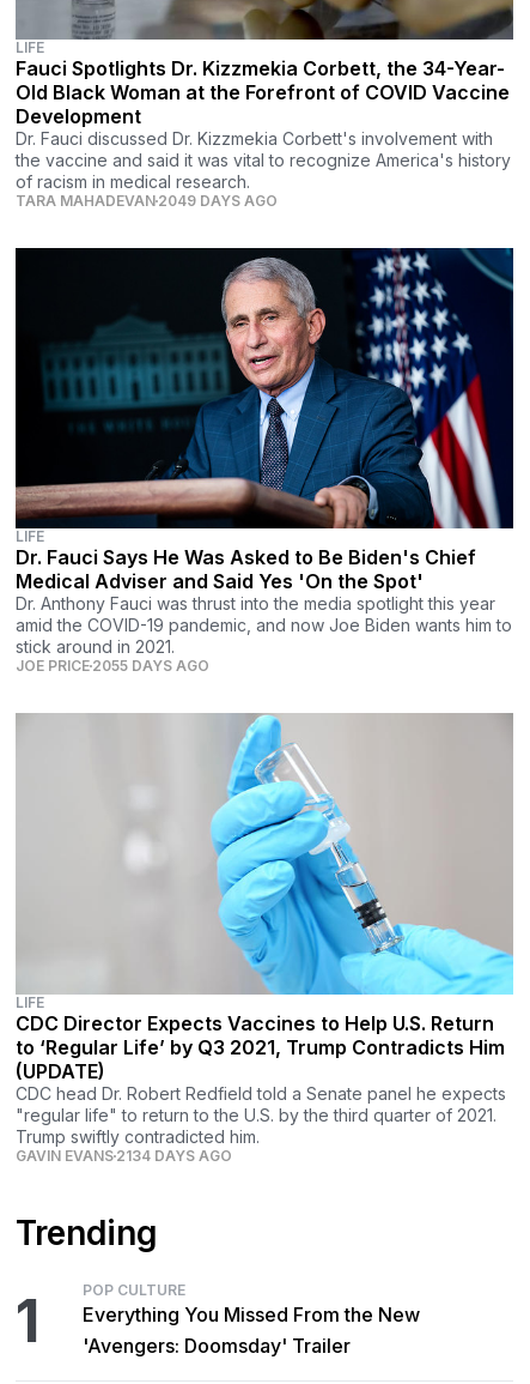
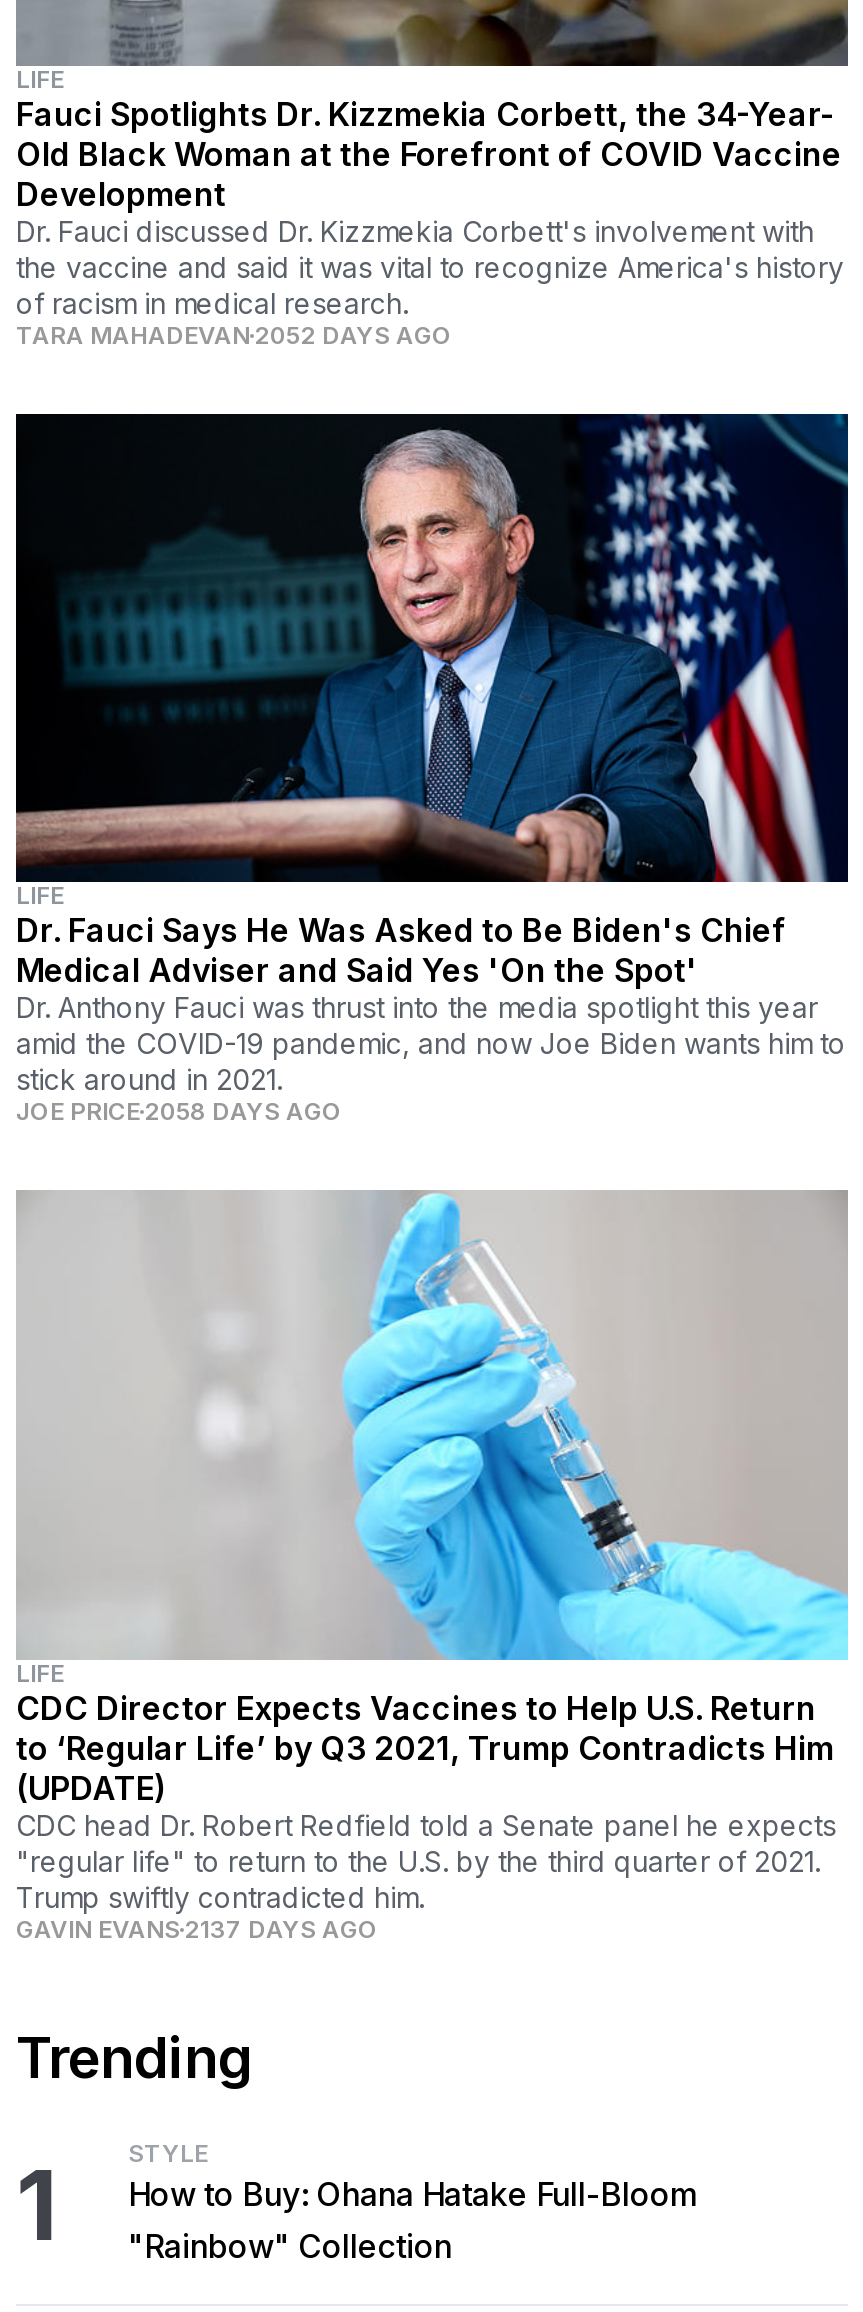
- TARA MAHADEVAN 2049 DAYS AGO
+ TARA MAHADEVAN 2052 DAYS AGO

- JOE PRICE 2055 DAYS AGO
+ JOE PRICE 2058 DAYS AGO

- GAVIN EVANS 2134 DAYS AGO
+ GAVIN EVANS 2137 DAYS AGO

- POP CULTURE
- Everything You Missed From the New
- 'Avengers: Doomsday' Trailer
+ STYLE
+ How to Buy: Ohana Hatake Full-Bloom
+ "Rainbow" Collection
